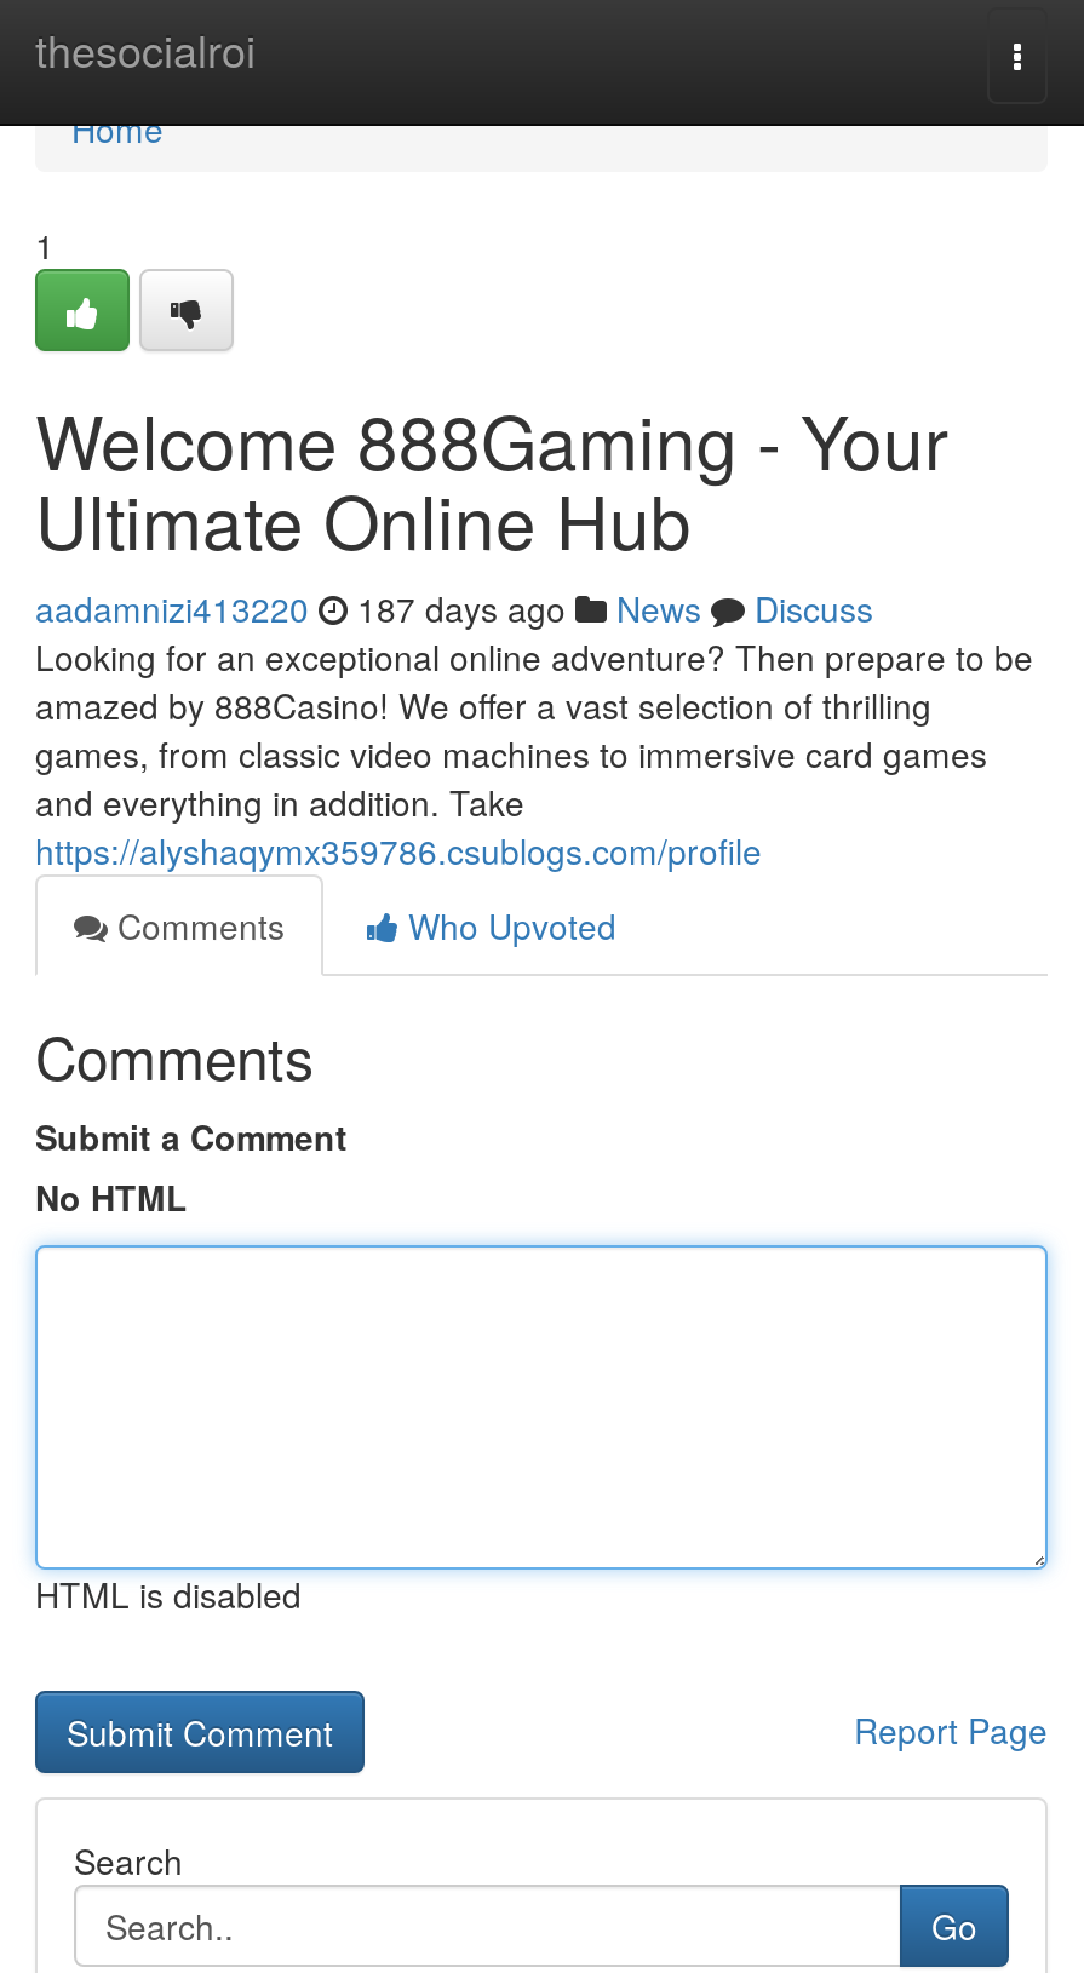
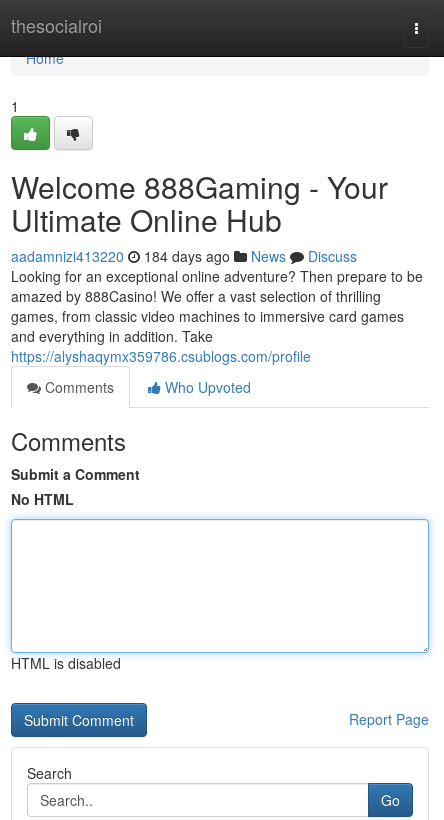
- aadamnizi413220 187 days ago News Discuss
+ aadamnizi413220 184 days ago News Discuss
